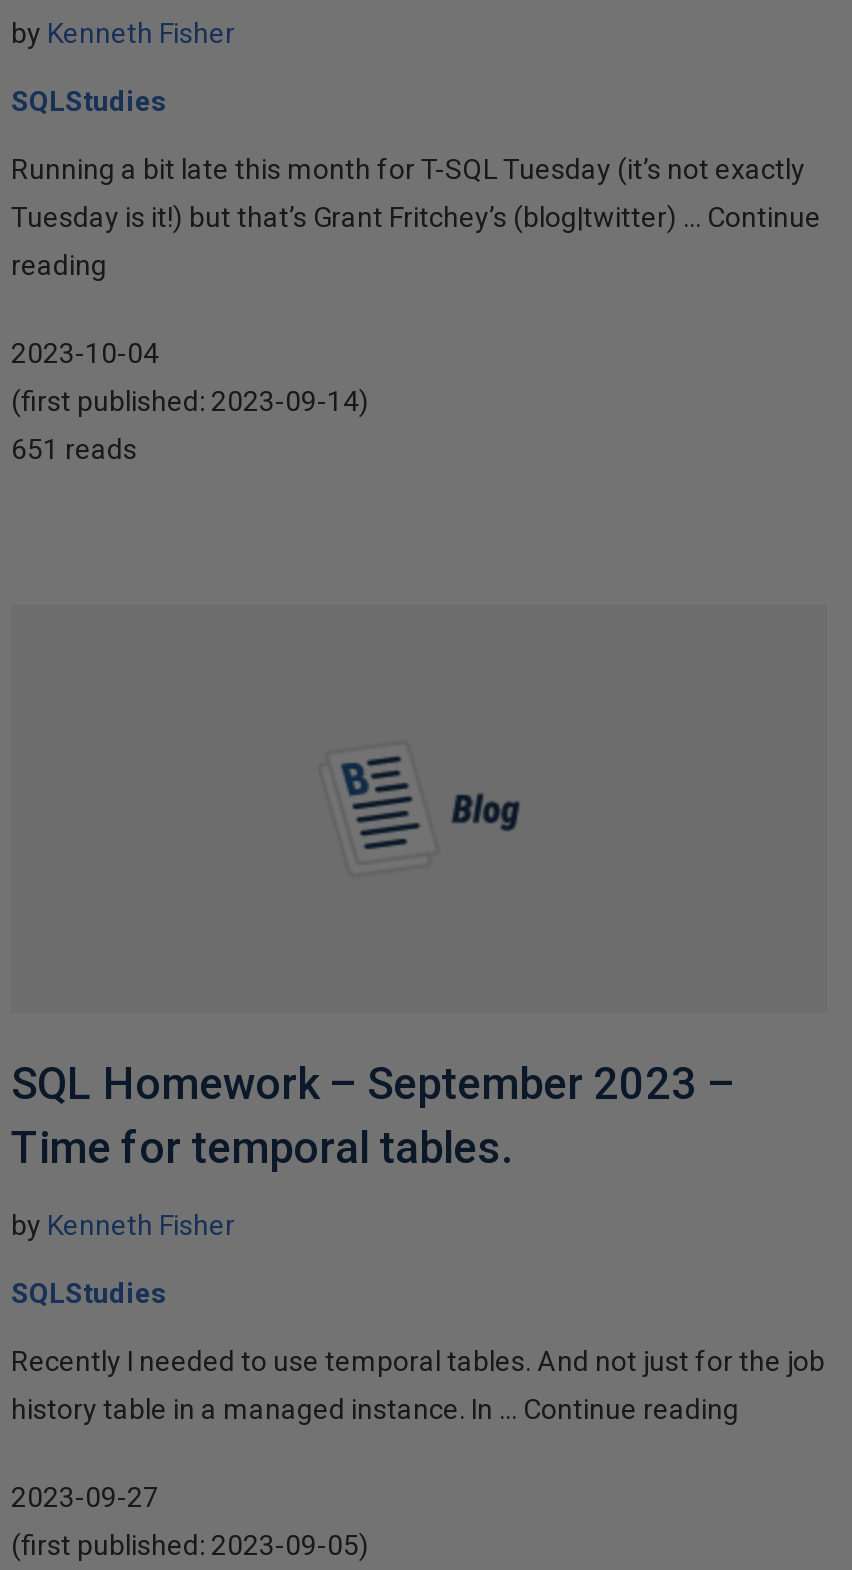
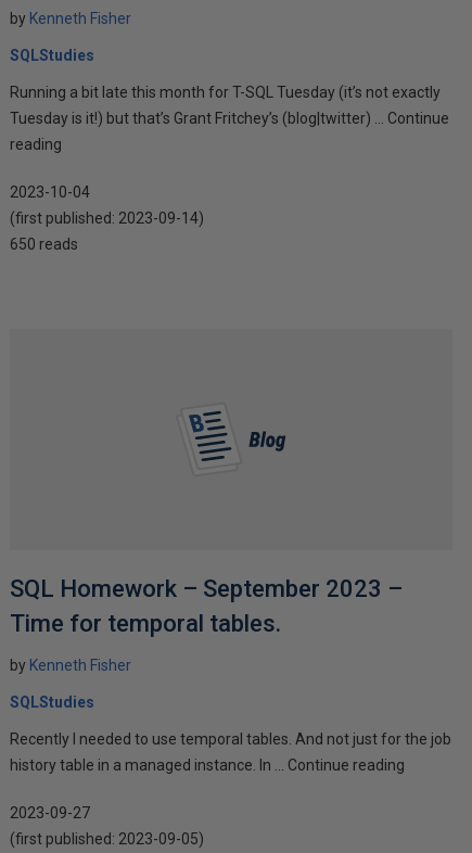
- 651 reads
+ 650 reads
